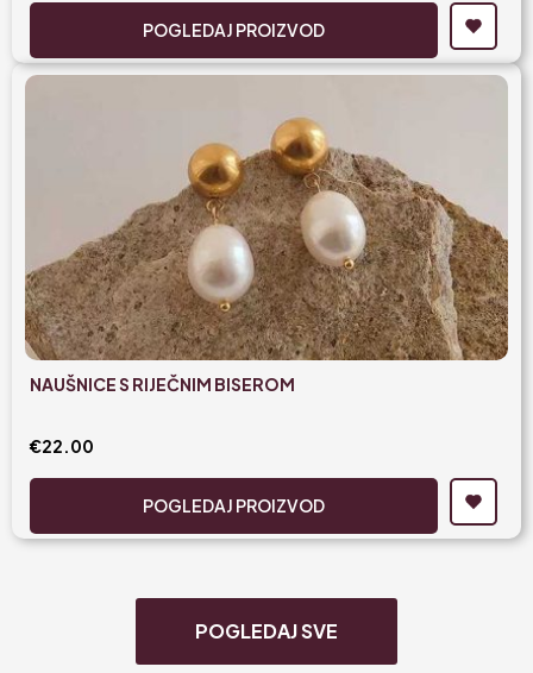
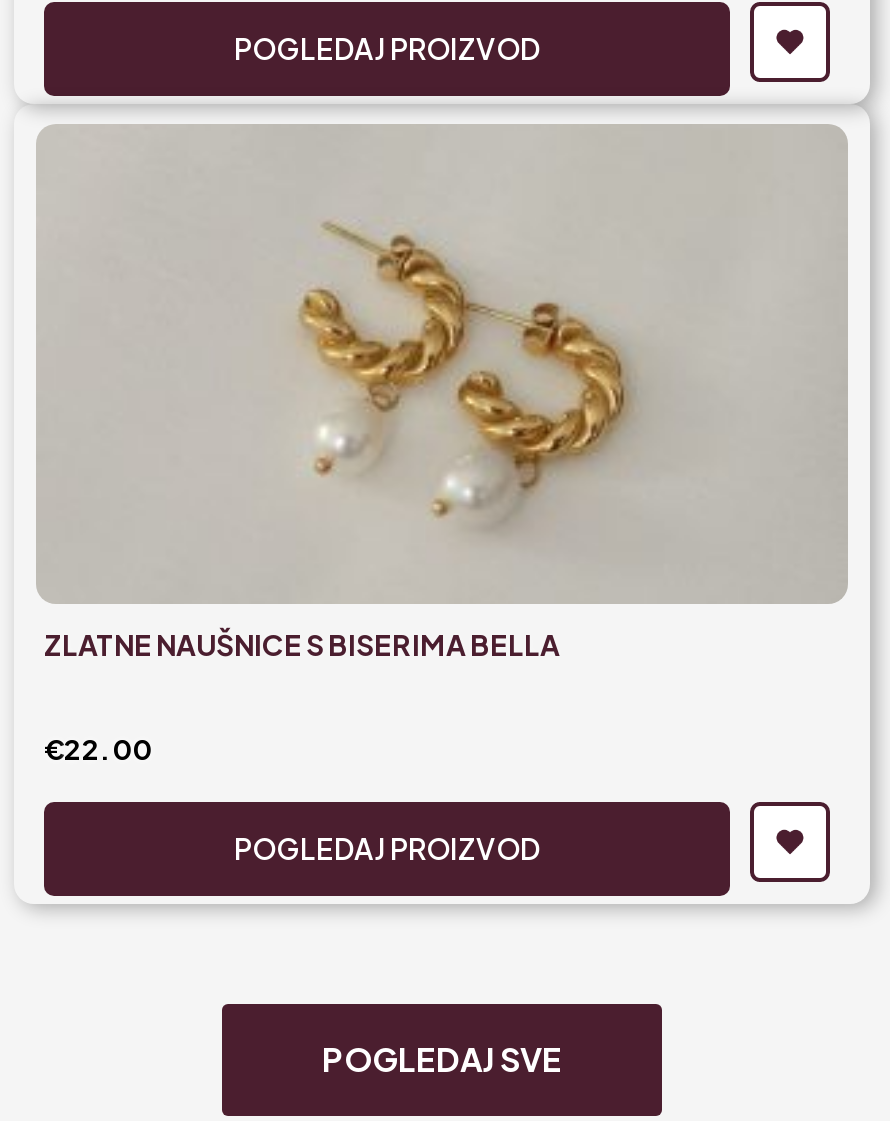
- [image]
- NAUŠNICE S RIJEČNIM BISEROM
+ [image]
+ ZLATNE NAUŠNICE S BISERIMA BELLA
